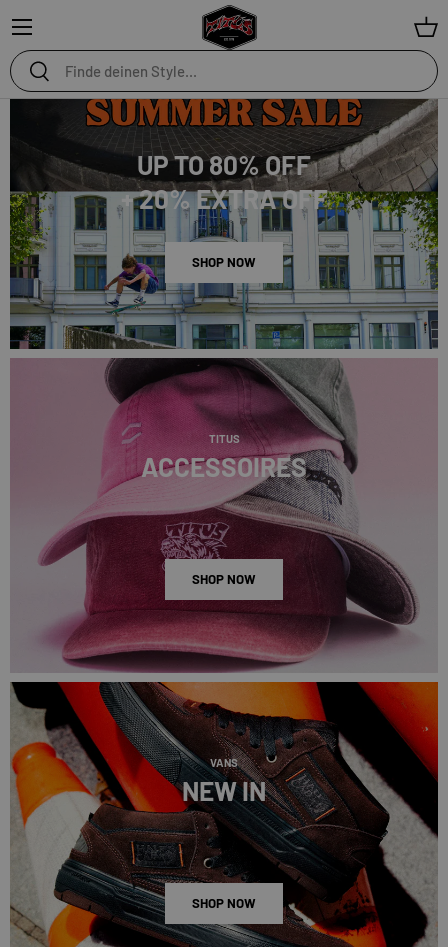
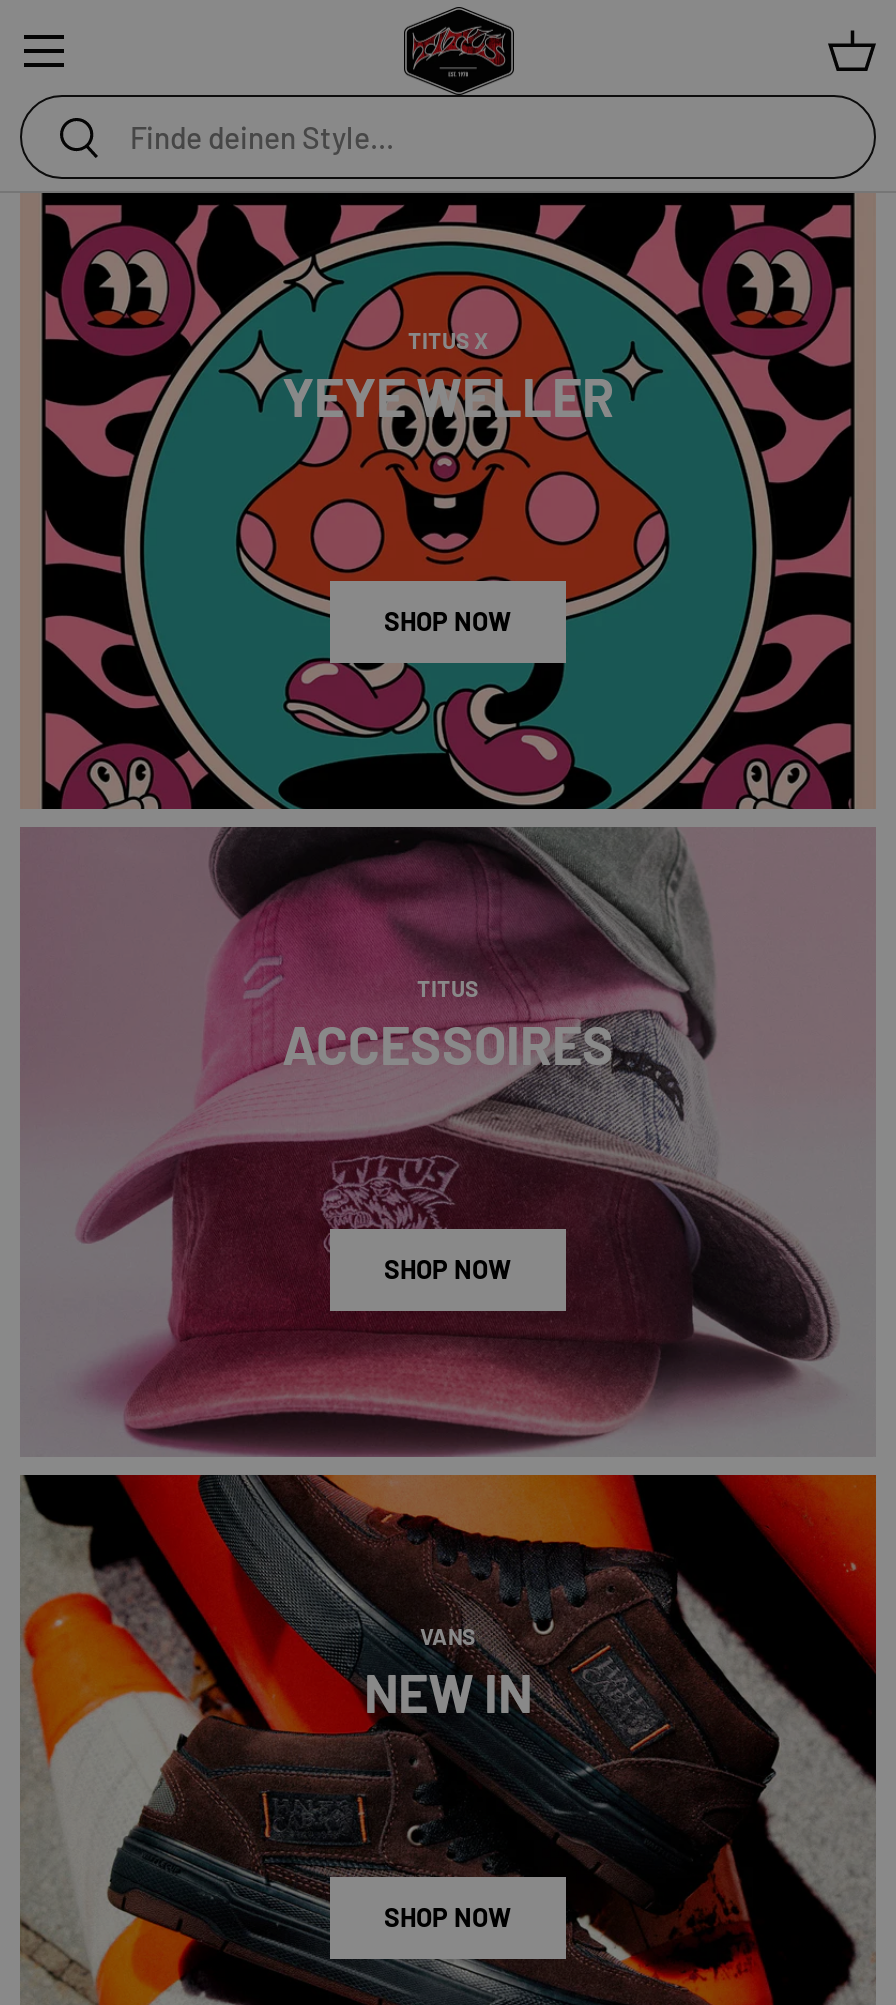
- [image]
- UP TO 80% OFF
- + 20% EXTRA OFF
+ [image]
+ TITUS X
+ YEYE WELLER
